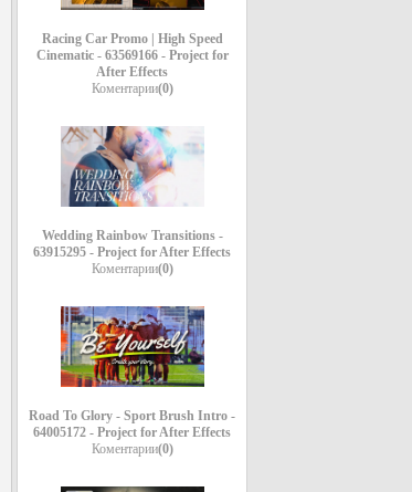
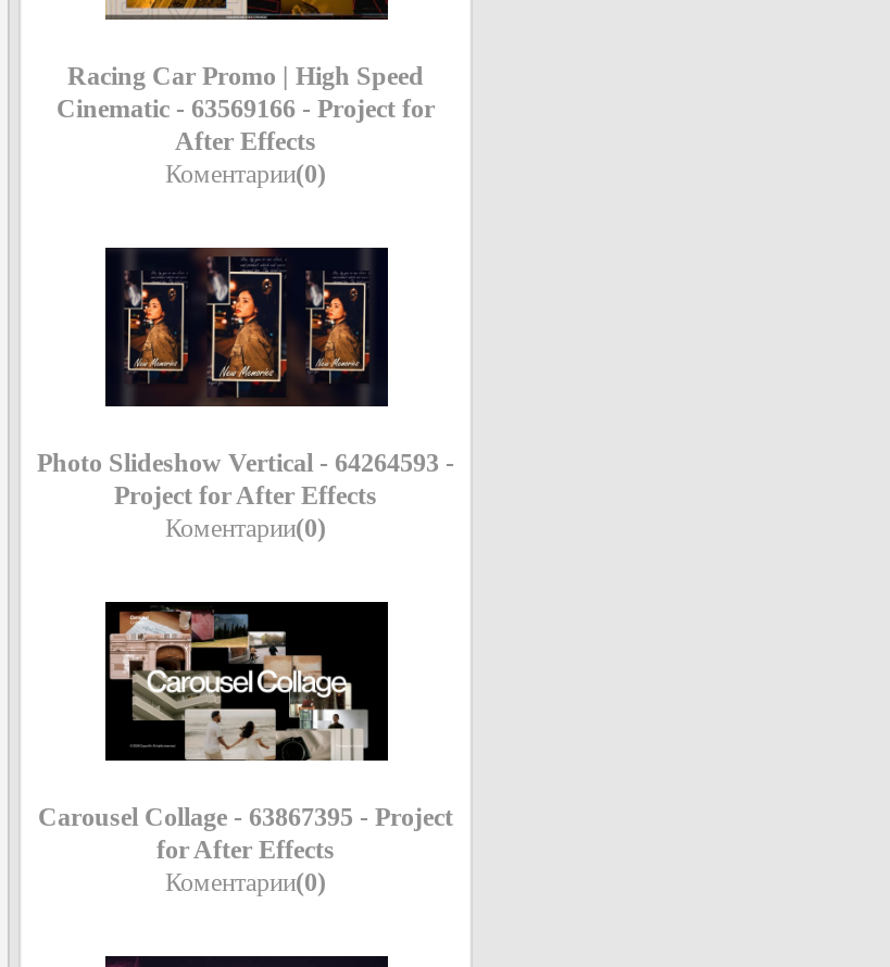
- [image]
- Wedding Rainbow Transitions -
- 63915295 - Project for After Effects
+ [image]
+ Photo Slideshow Vertical - 64264593 -
+ Project for After Effects

- [image]
- Road To Glory - Sport Brush Intro -
- 64005172 - Project for After Effects
+ [image]
+ Carousel Collage - 63867395 - Project
+ for After Effects
